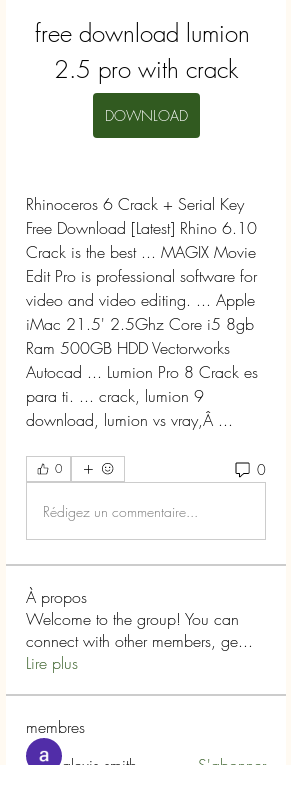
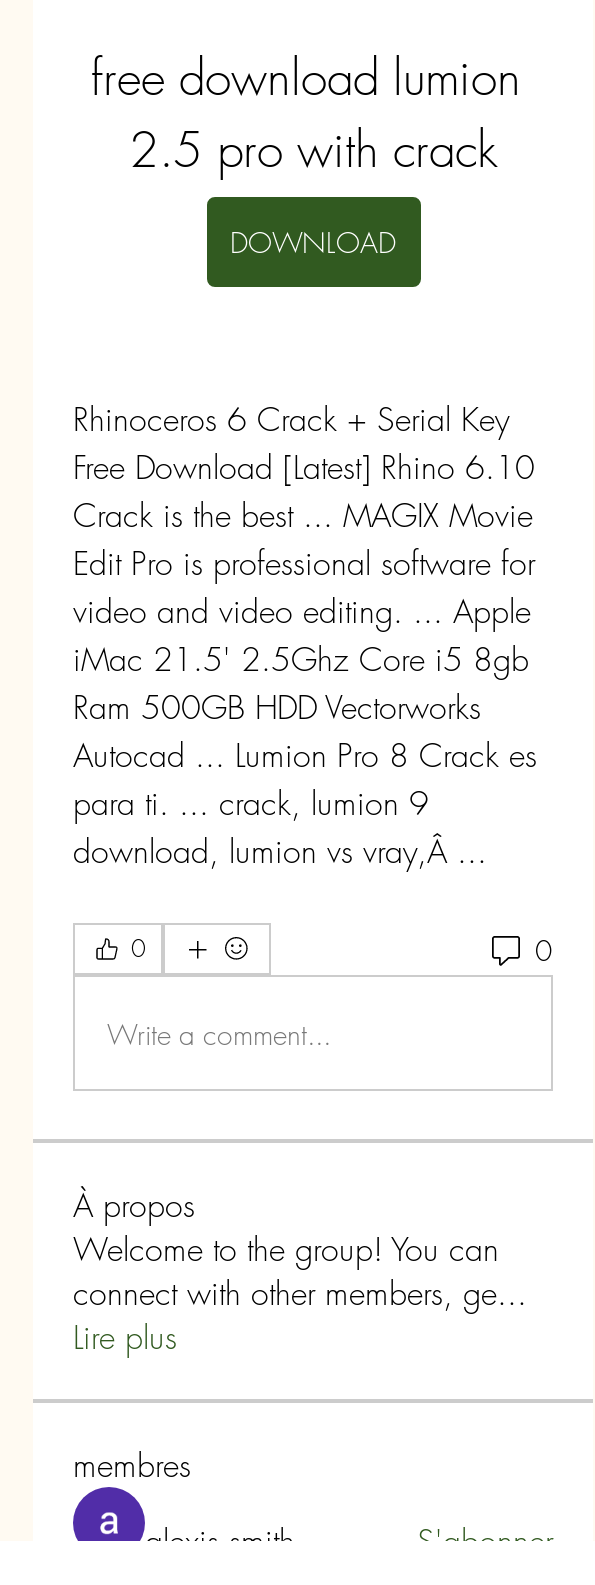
- Rédigez un commentaire...
+ Write a comment...
